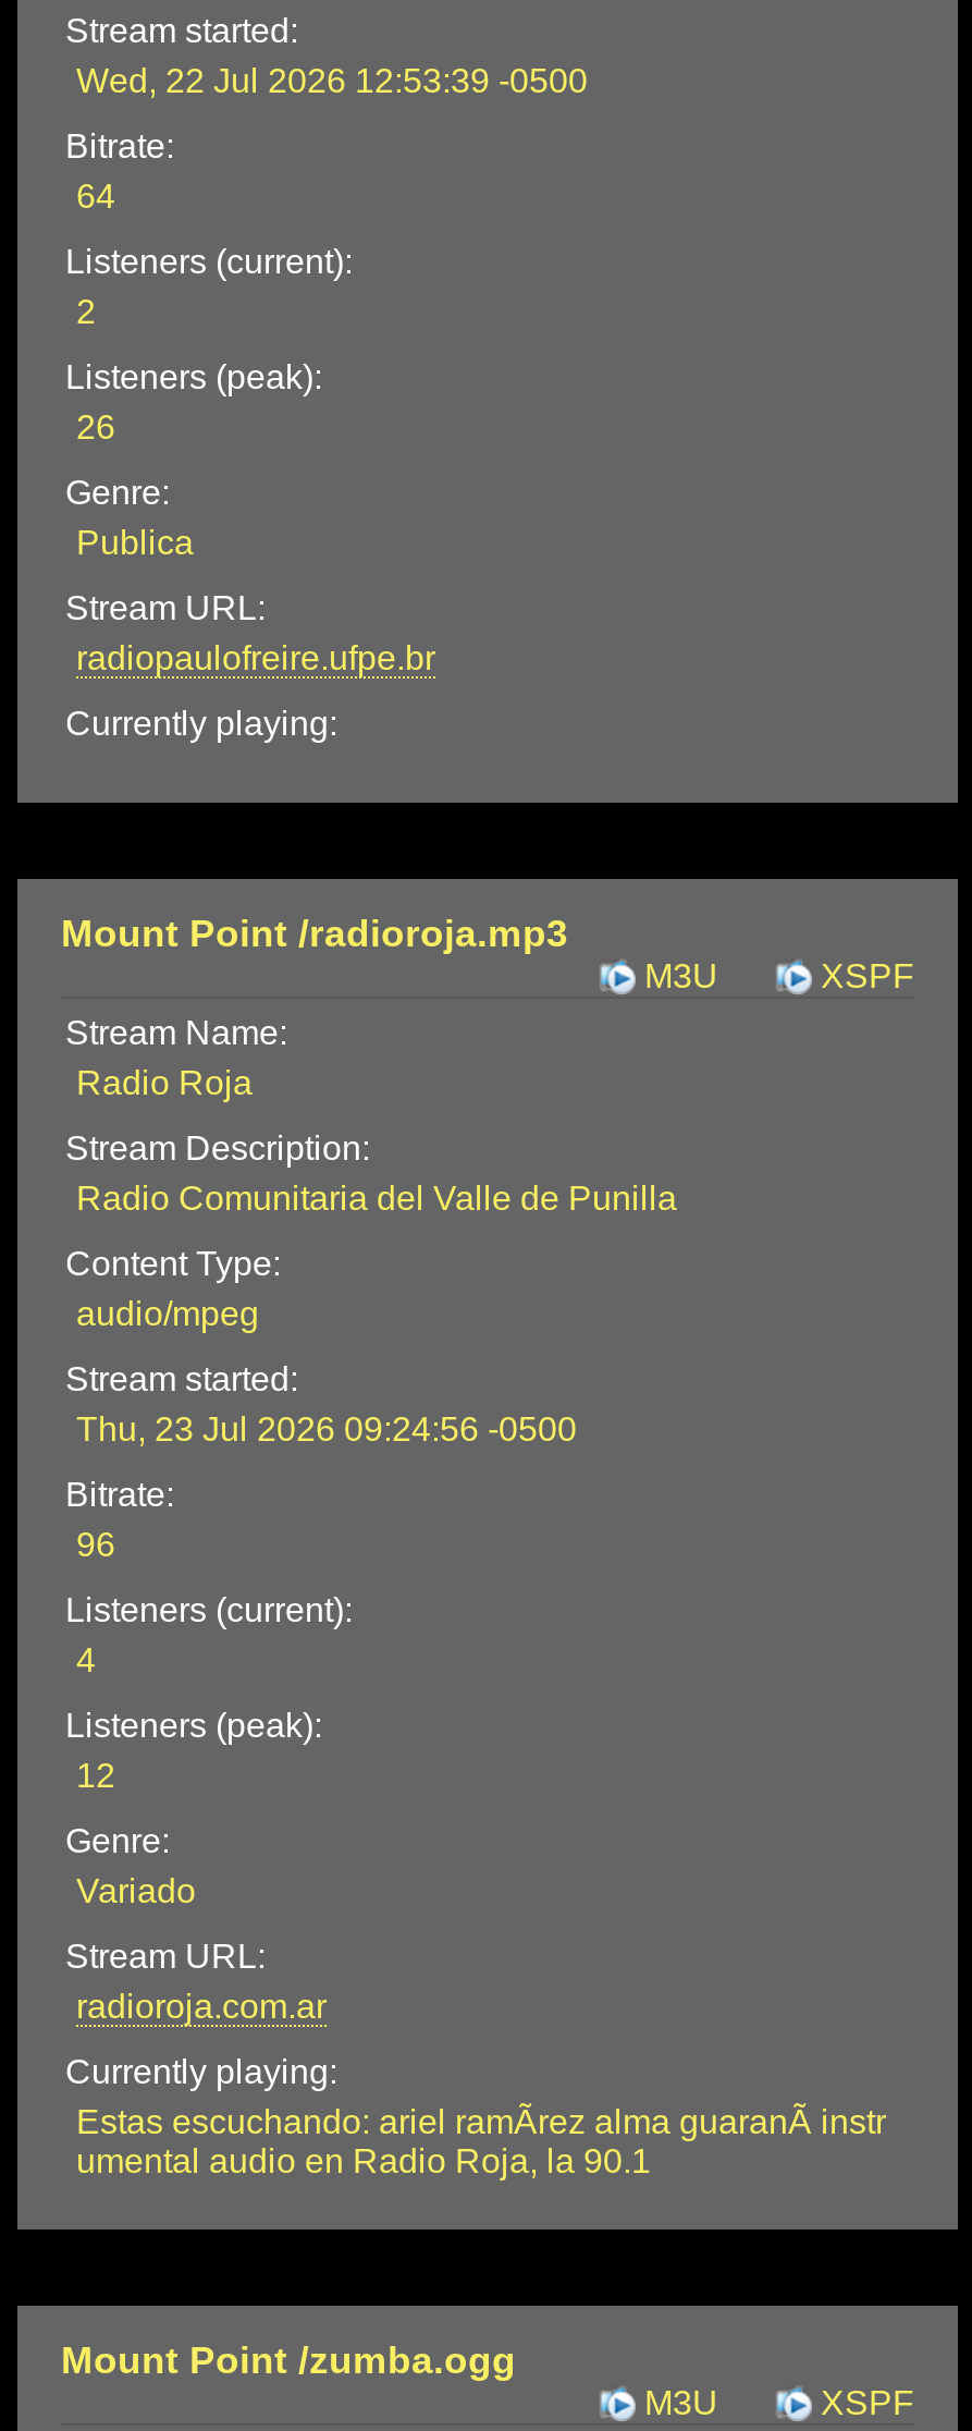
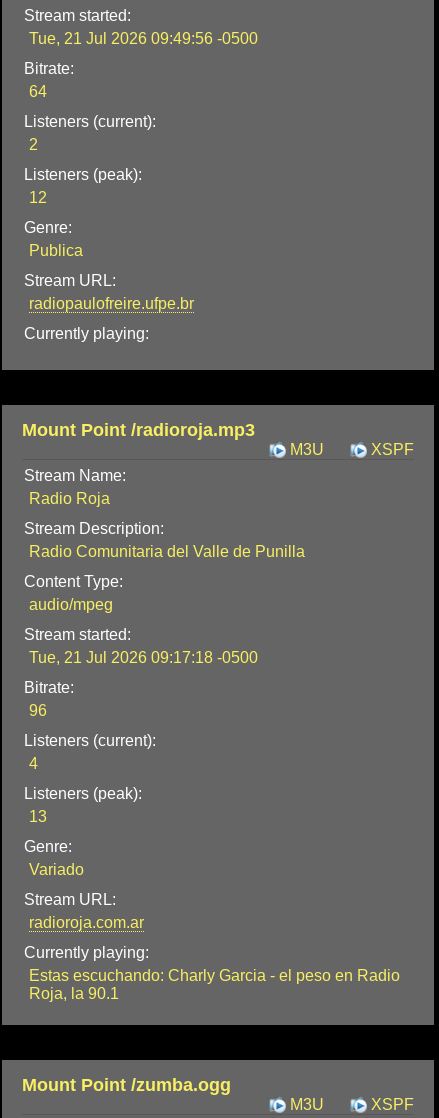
- Wed, 22 Jul 2026 12:53:39 -0500
+ Tue, 21 Jul 2026 09:49:56 -0500

- 26
+ 12

- Thu, 23 Jul 2026 09:24:56 -0500
+ Tue, 21 Jul 2026 09:17:18 -0500

- 12
+ 13

- Estas escuchando: ariel ramÃrez alma guaranÃ instr
- umental audio en Radio Roja, la 90.1
+ Estas escuchando: Charly Garcia - el peso en Radio
+ Roja, la 90.1
